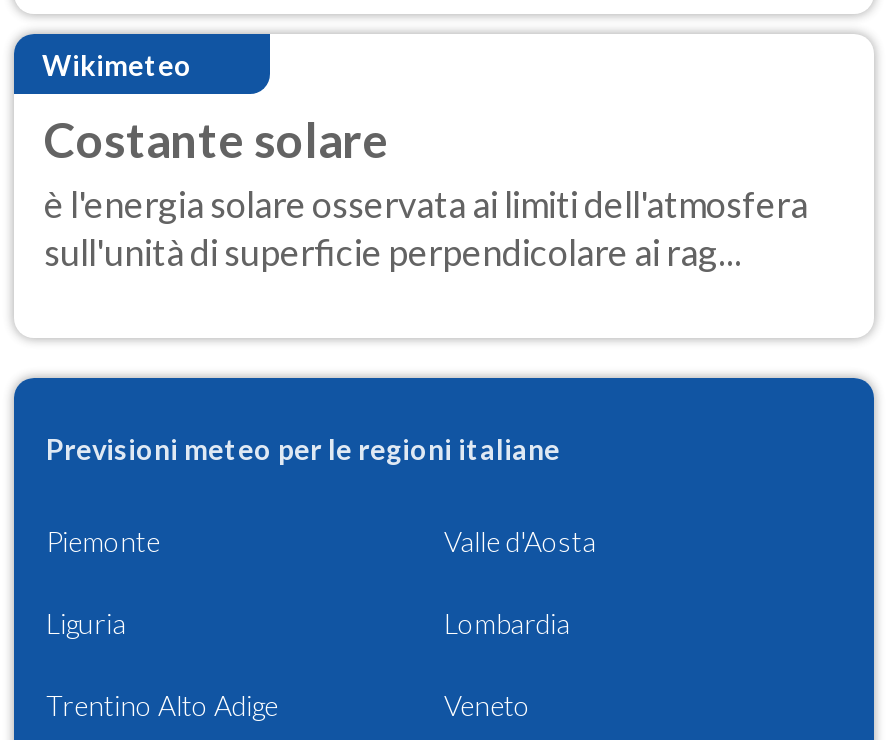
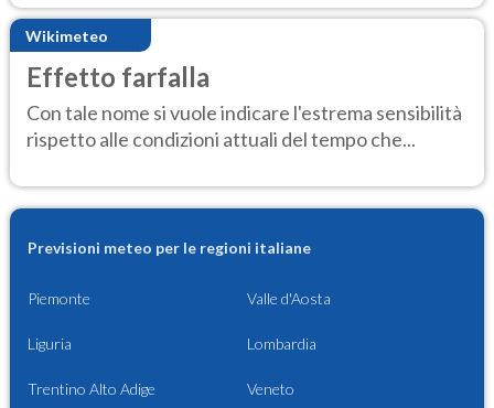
- Costante solare
- è l'energia solare osservata ai limiti dell'atmosfera
- sull'unità di superficie perpendicolare ai rag...
+ Effetto farfalla
+ Con tale nome si vuole indicare l'estrema sensibilità
+ rispetto alle condizioni attuali del tempo che...
